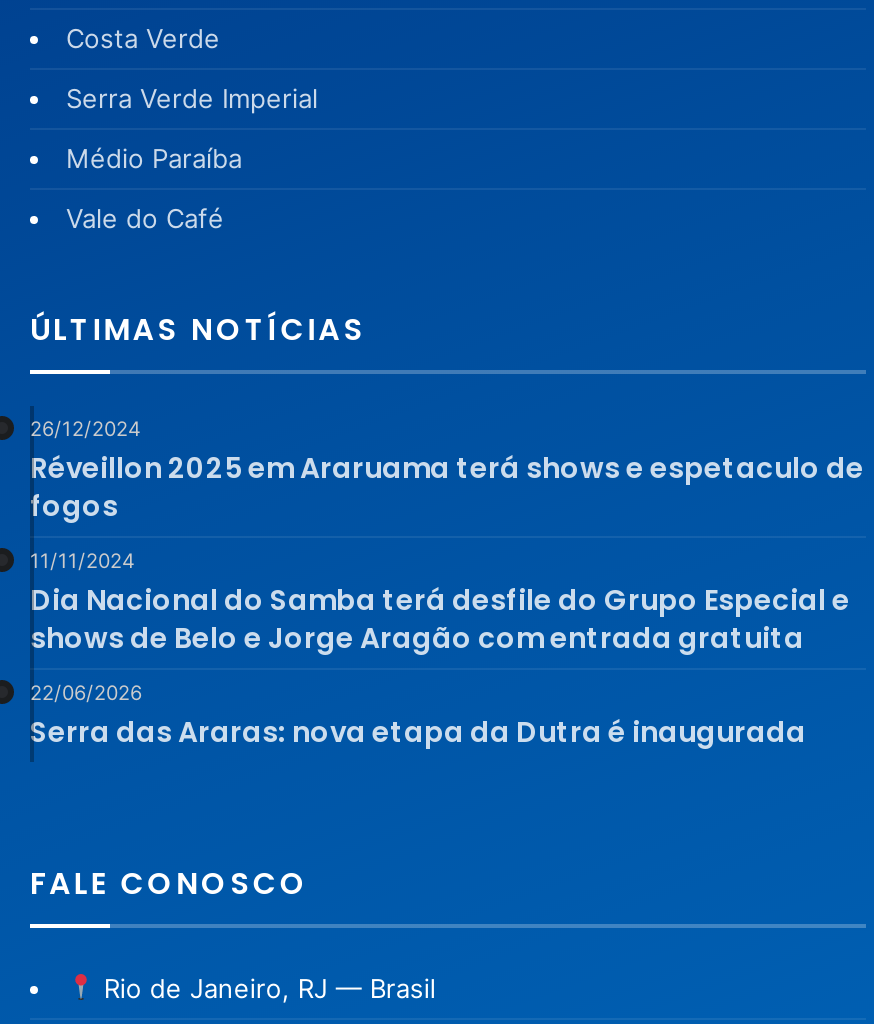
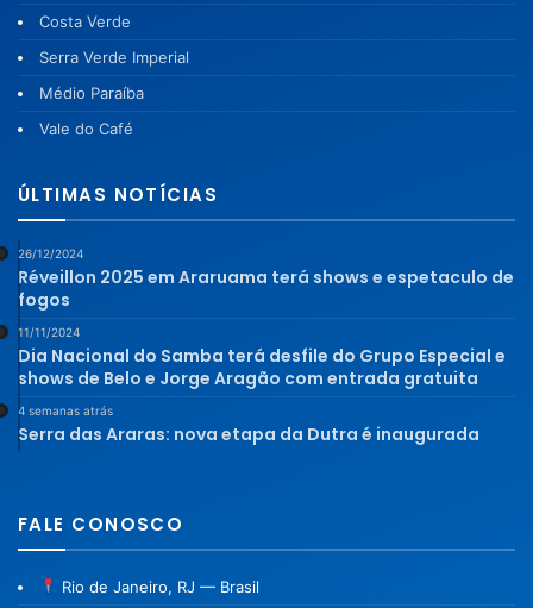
- 22/06/2026
+ 4 semanas atrás
